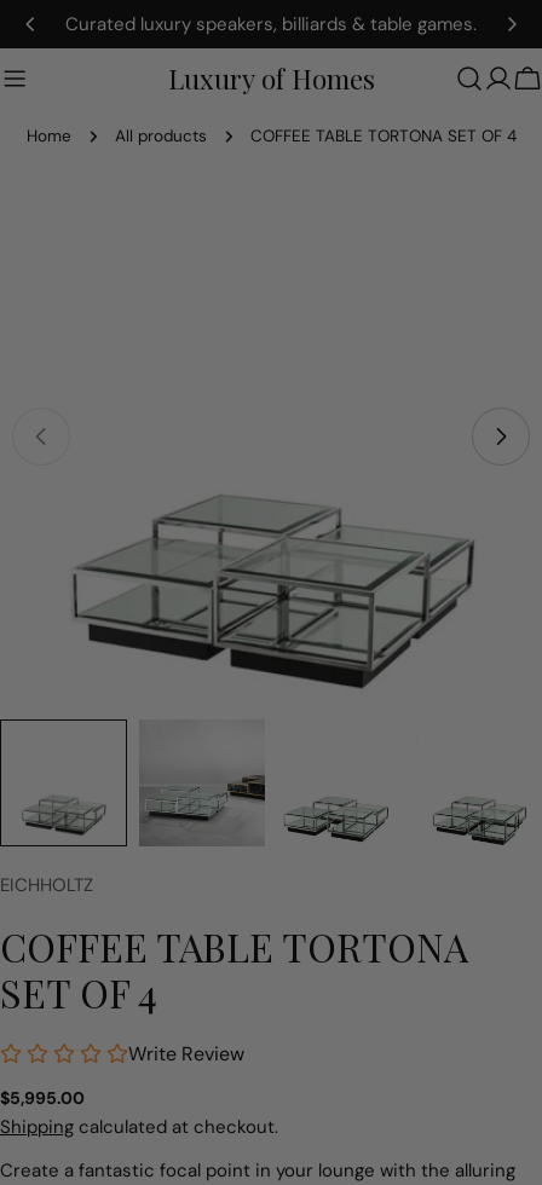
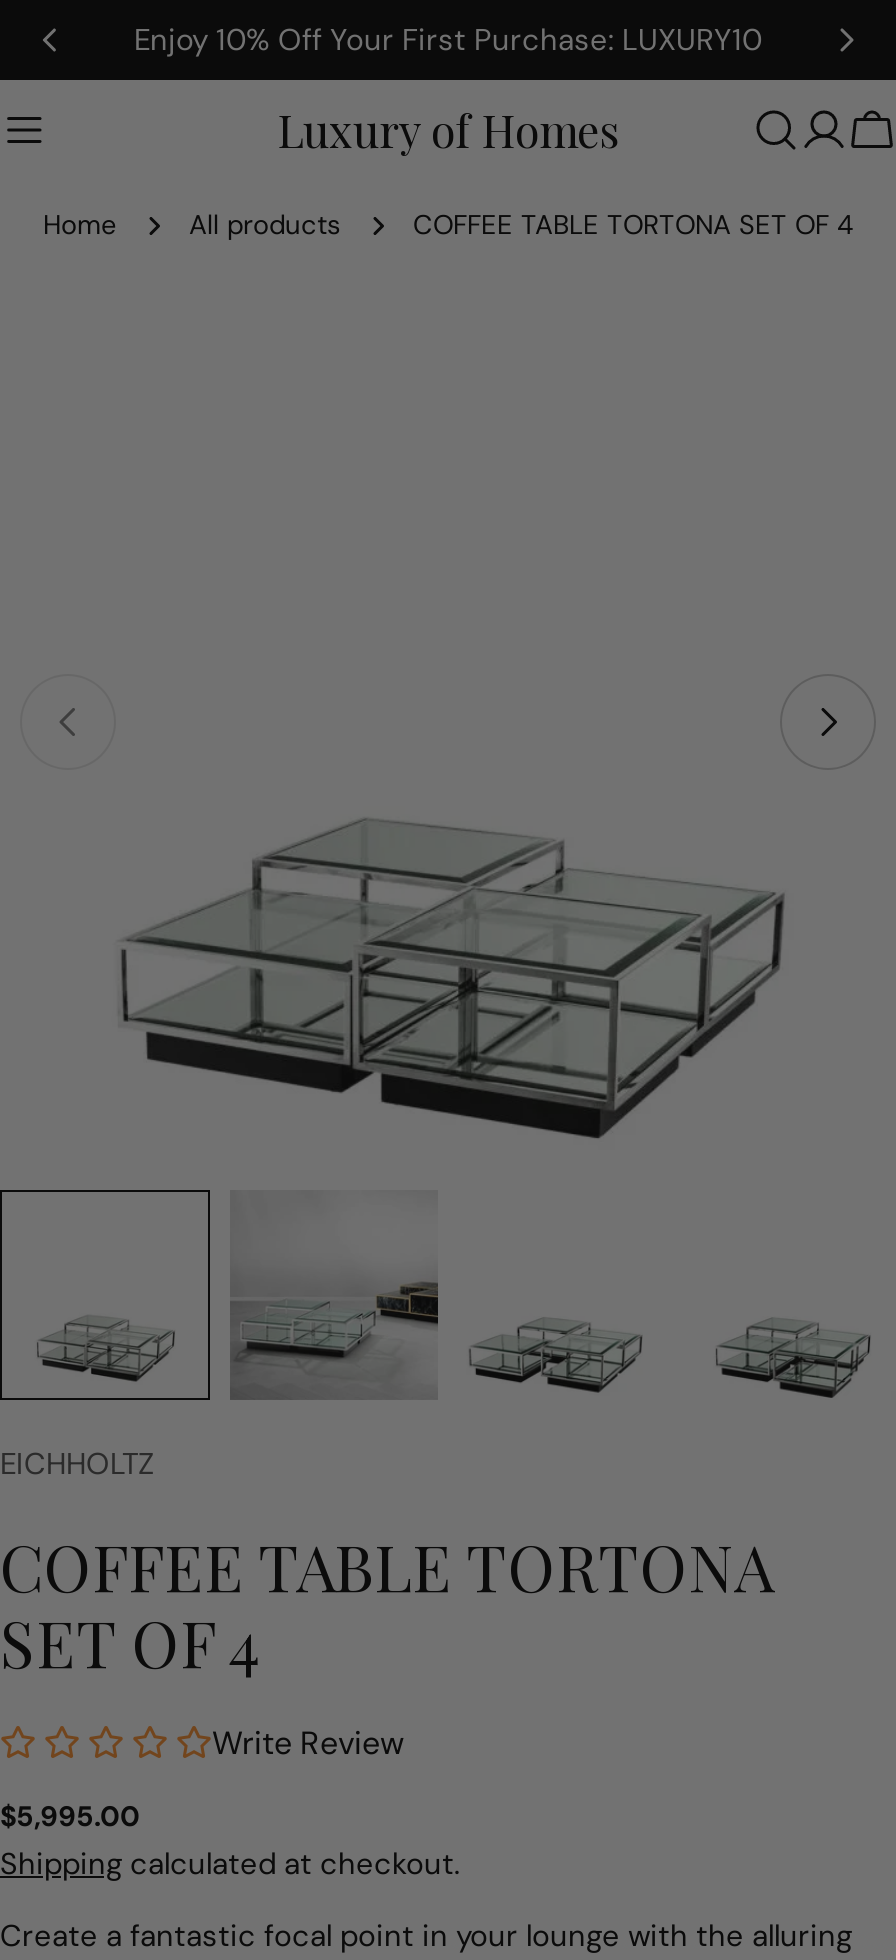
- Curated luxury speakers, billiards & table games.
+ Enjoy 10% Off Your First Purchase: LUXURY10
